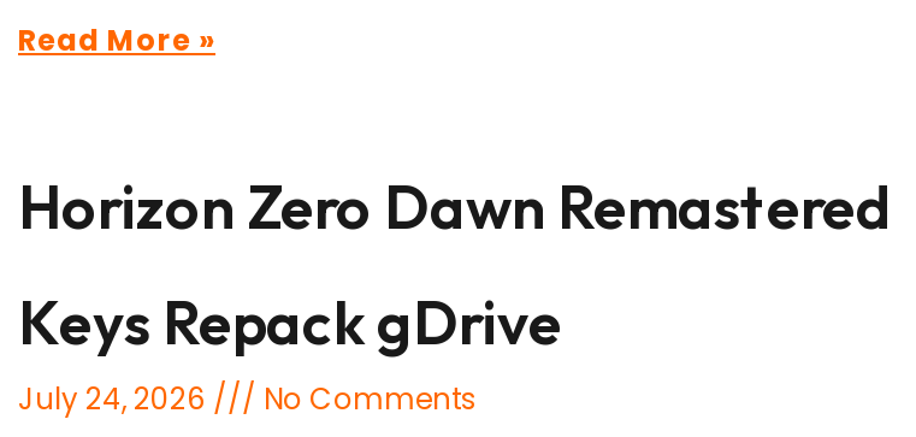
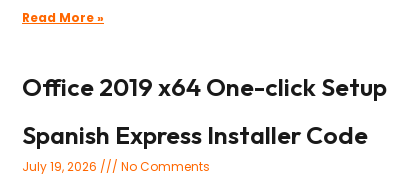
- Horizon Zero Dawn Remastered
+ Office 2019 x64 One-click Setup

- Keys Repack gDrive
- July 24, 2026
+ Spanish Express Installer Code
+ July 19, 2026
